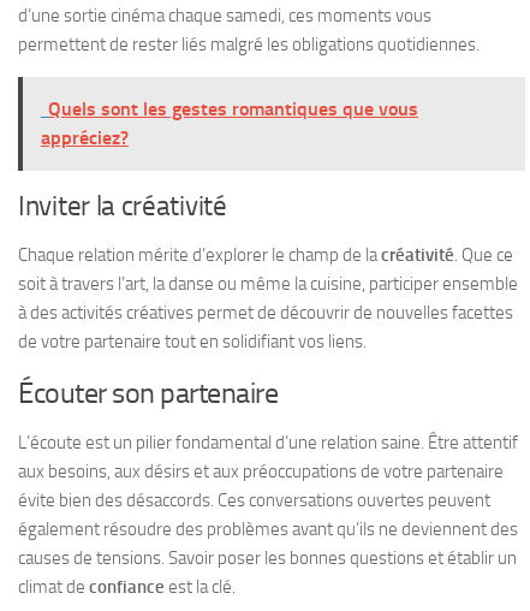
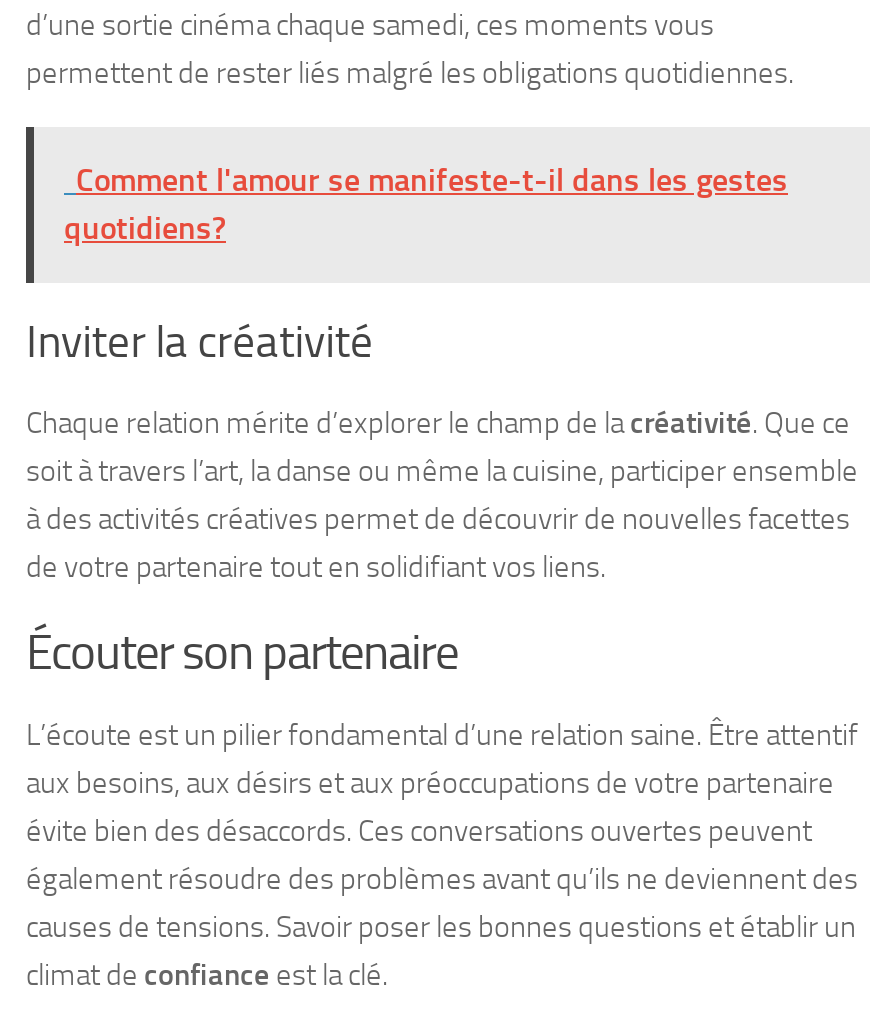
- Quels sont les gestes romantiques que vous
- appréciez?
+ Comment l'amour se manifeste-t-il dans les gestes
+ quotidiens?
